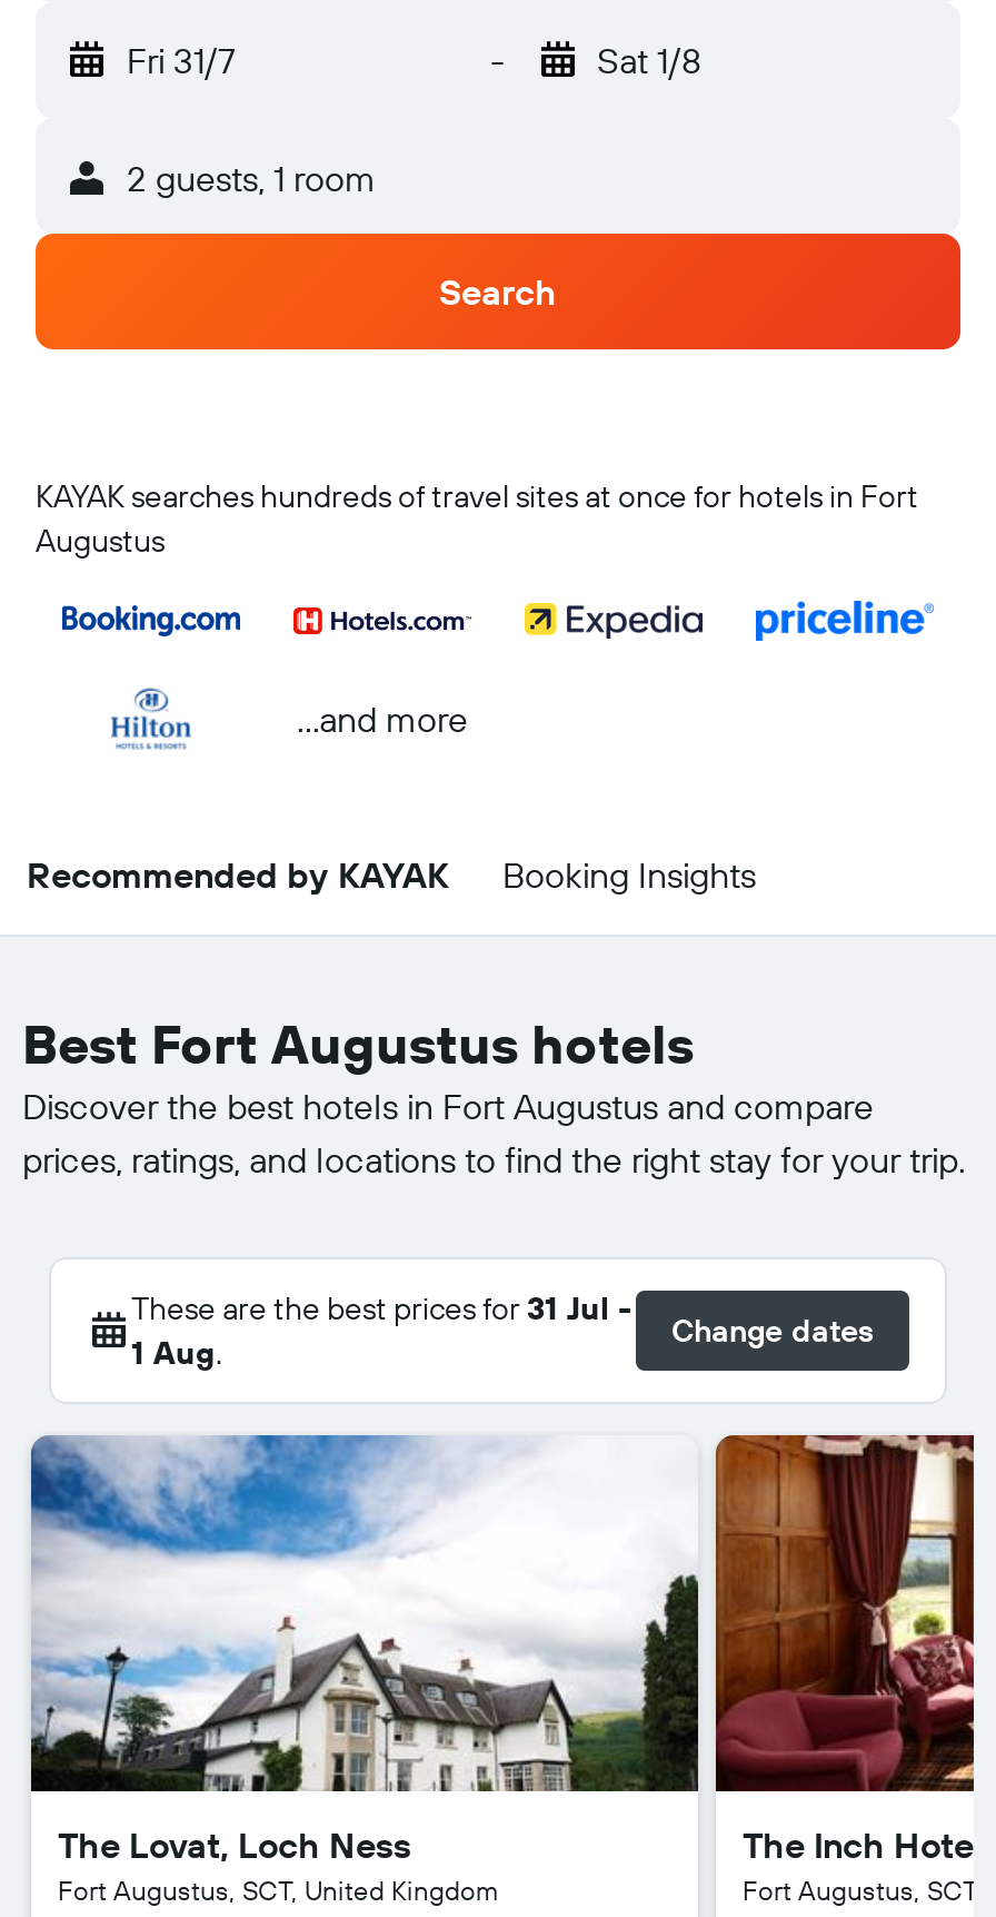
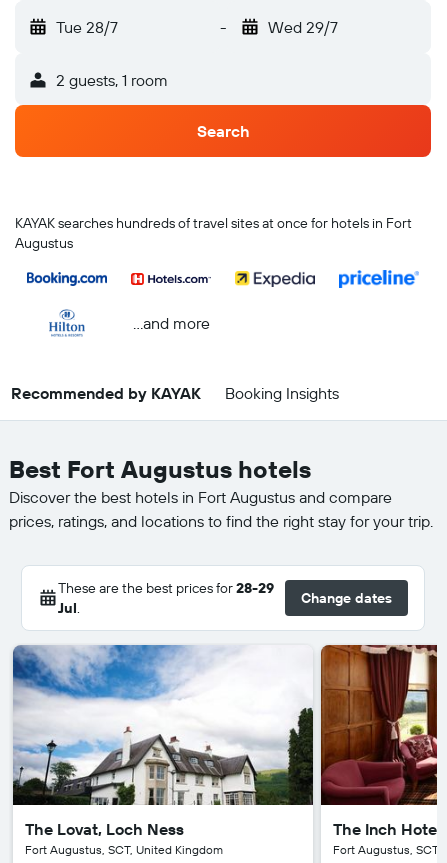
- Fri 31/7
+ Tue 28/7

- Sat 1/8
+ Wed 29/7

- These are the best prices for 31 Jul -
- 1 Aug.
+ These are the best prices for 28-29
+ Jul.
